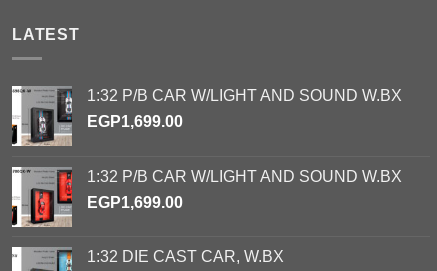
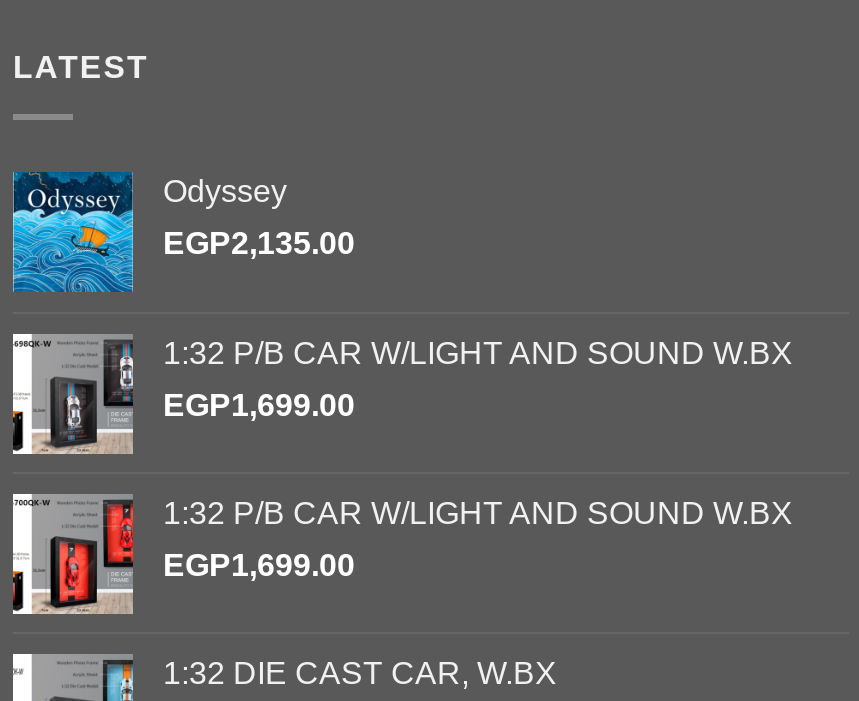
+ [image]
+ Odyssey
+ EGP2,135.00
